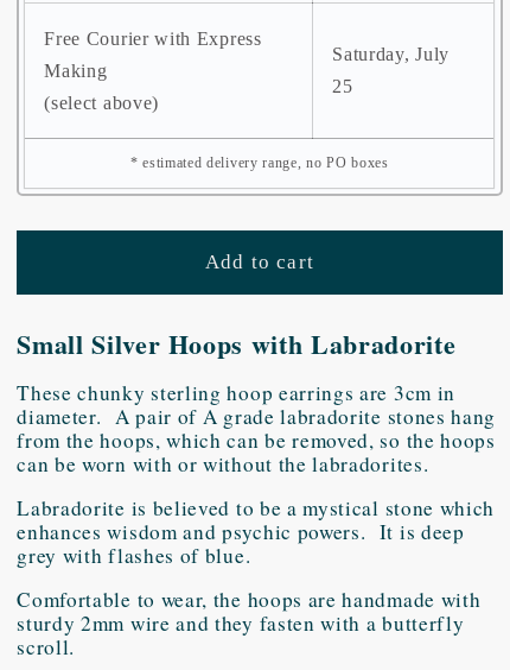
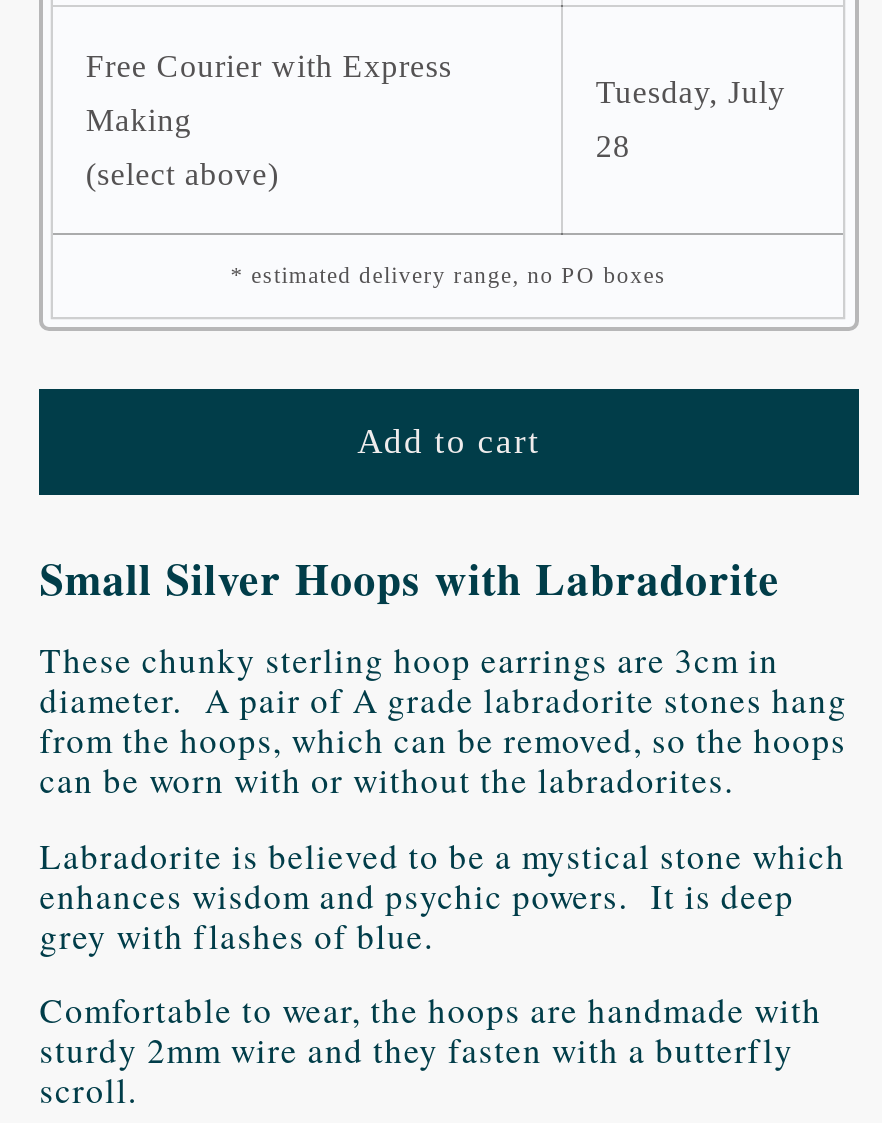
- Saturday, July
+ Tuesday, July

- 25
+ 28
